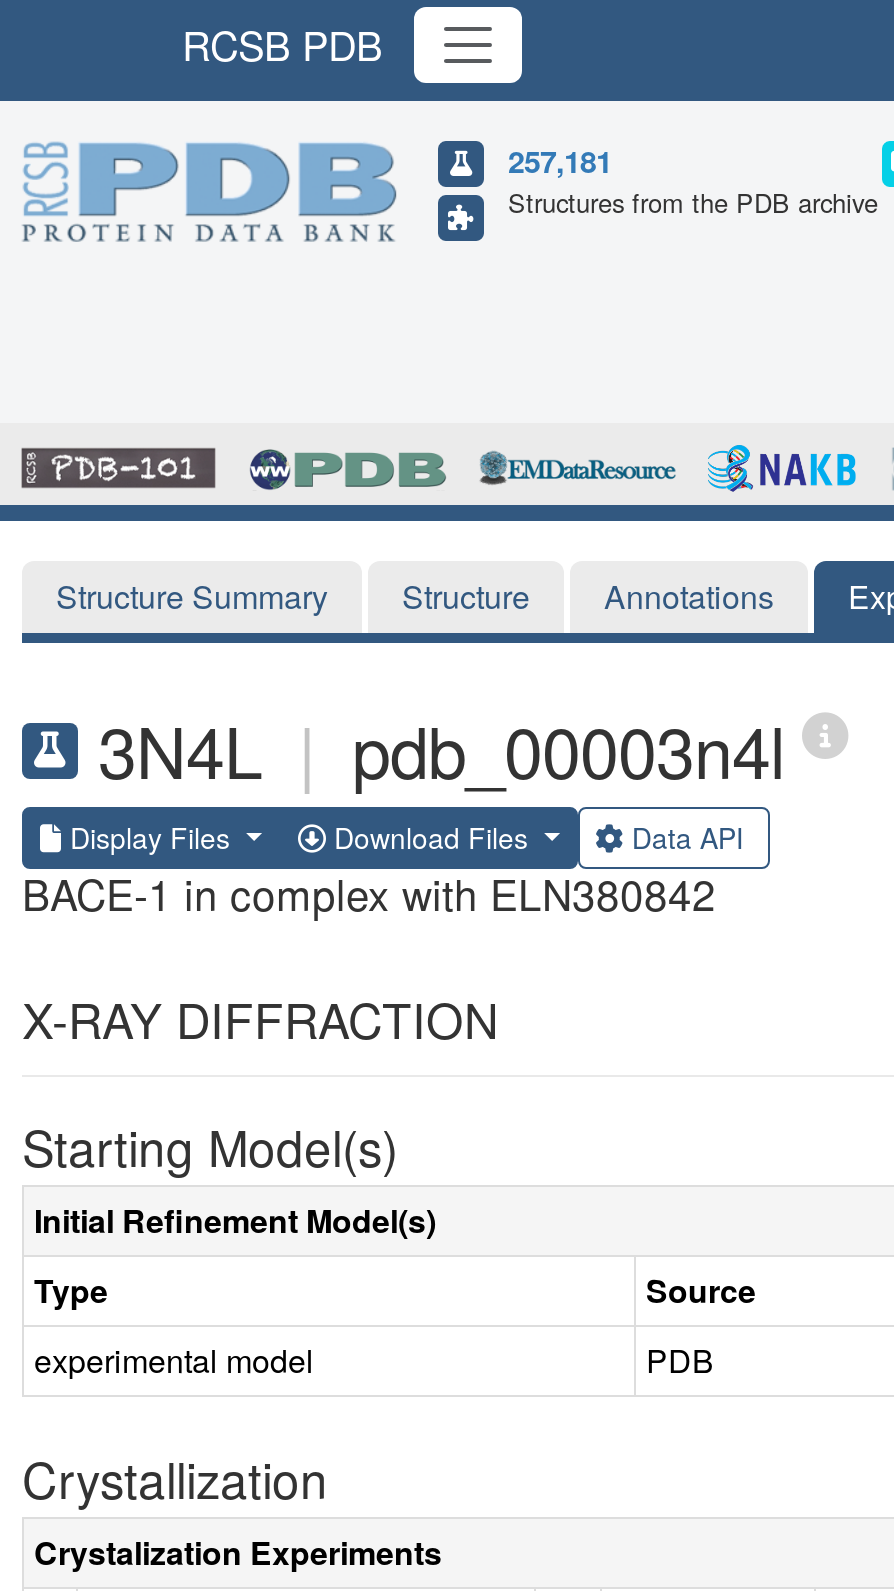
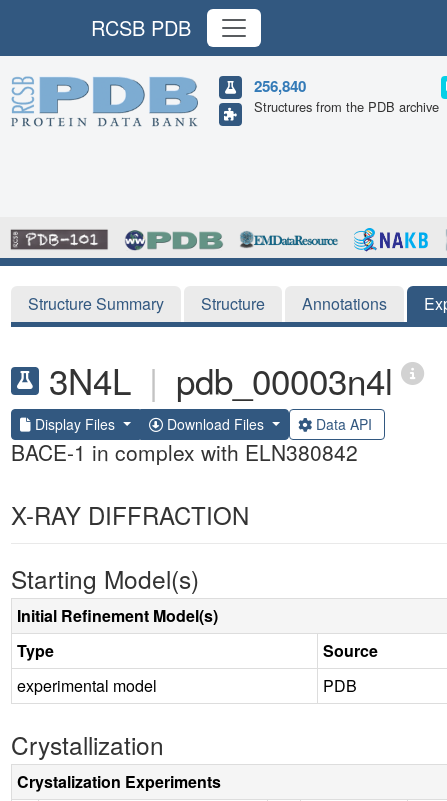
- 257,181
+ 256,840
